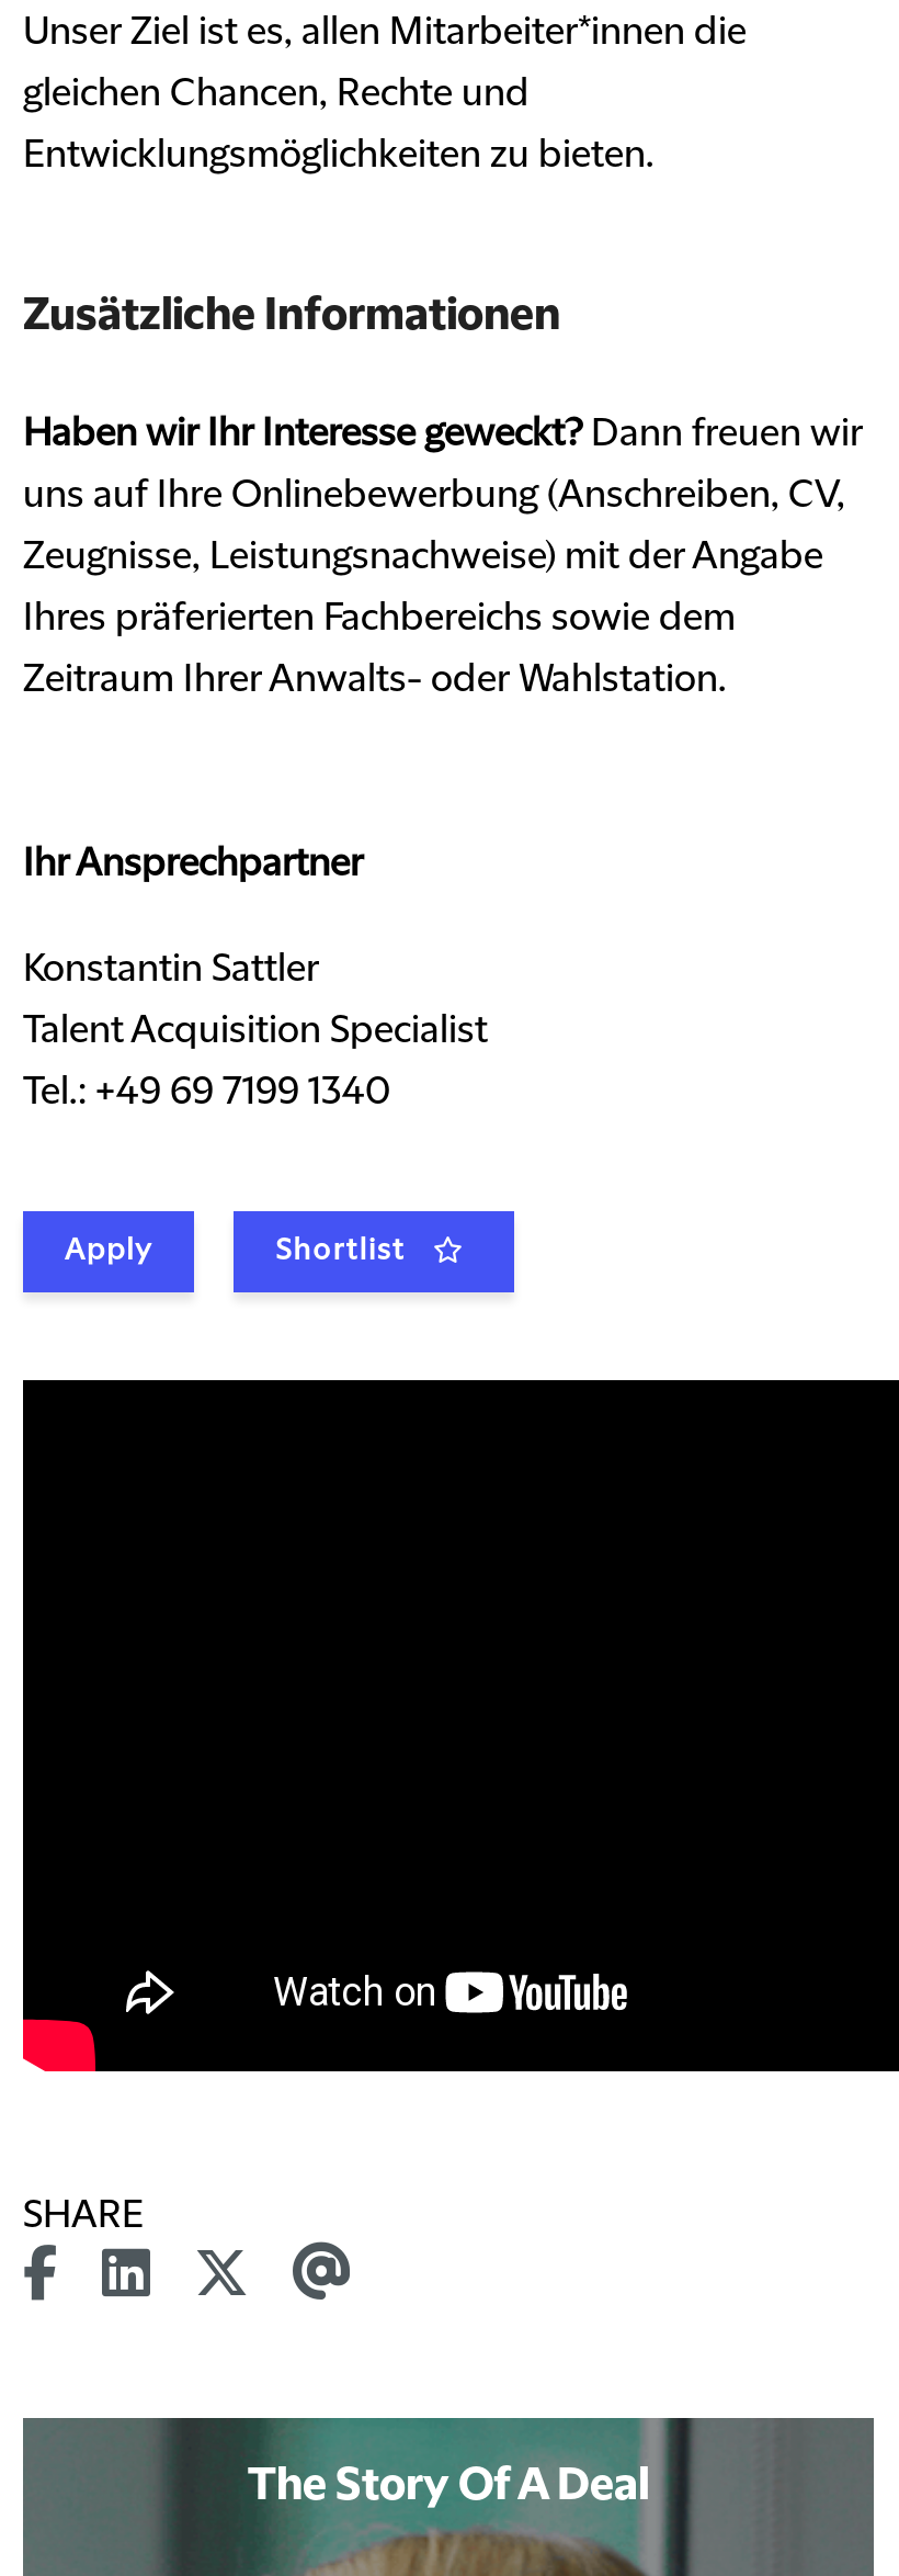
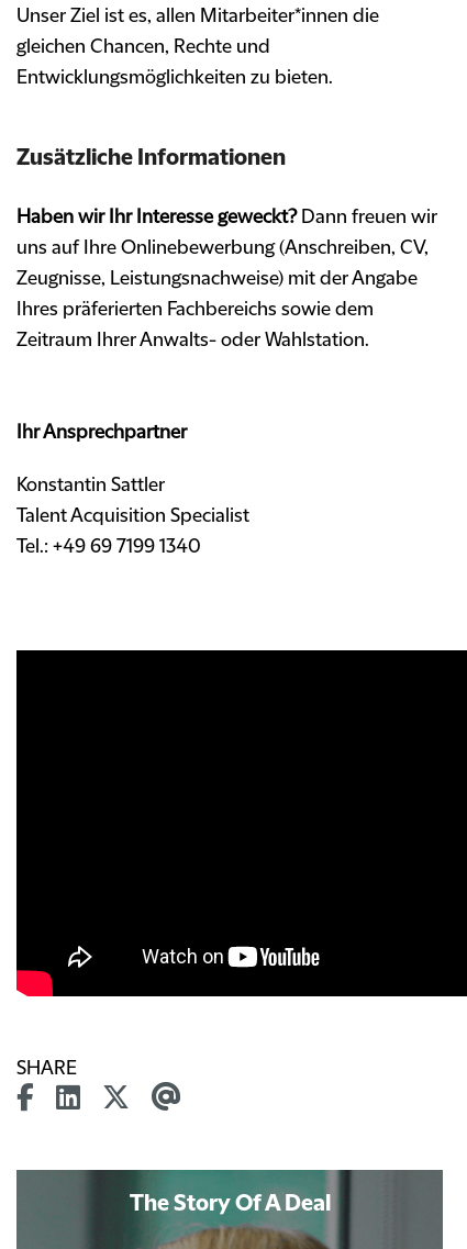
- Apply
- Shortlist
